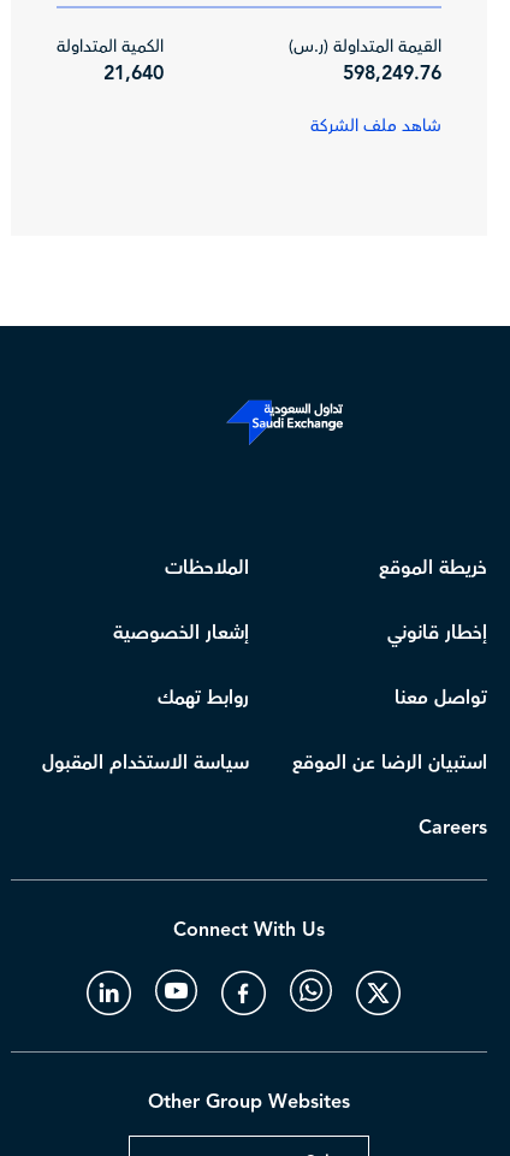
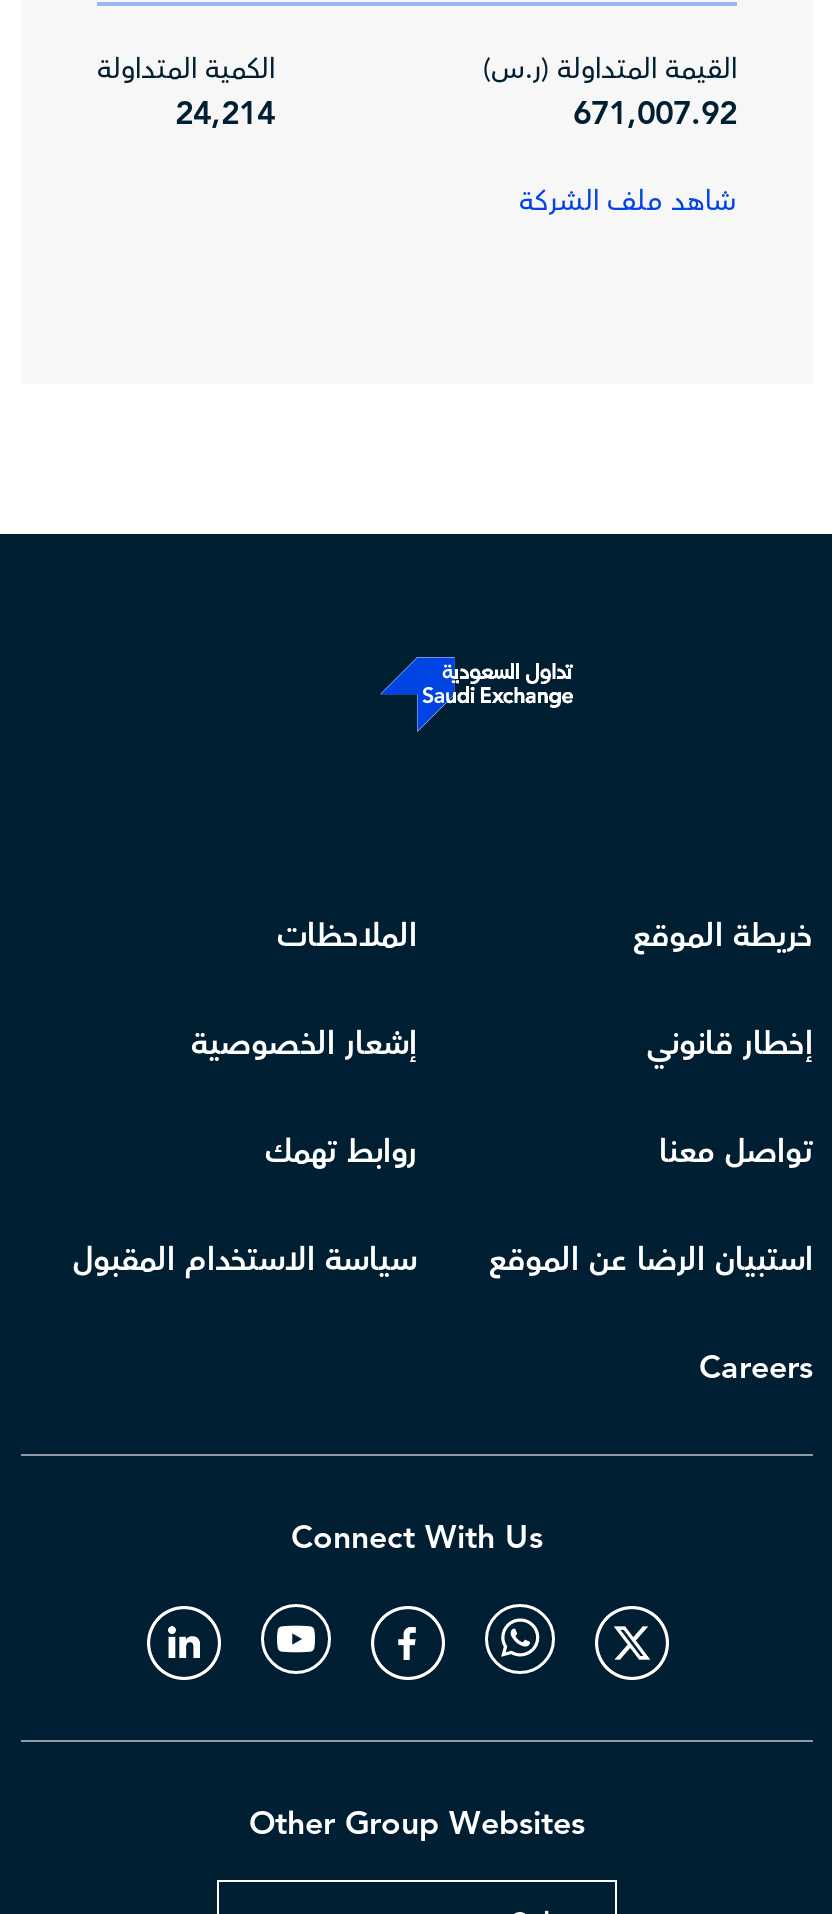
- 21,640
+ 24,214

- 598,249.76
+ 671,007.92
